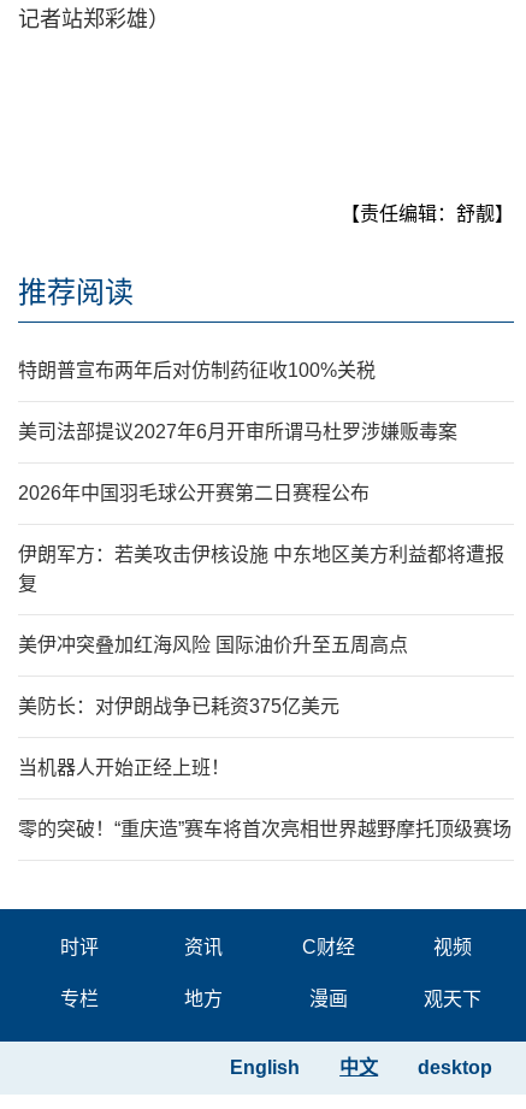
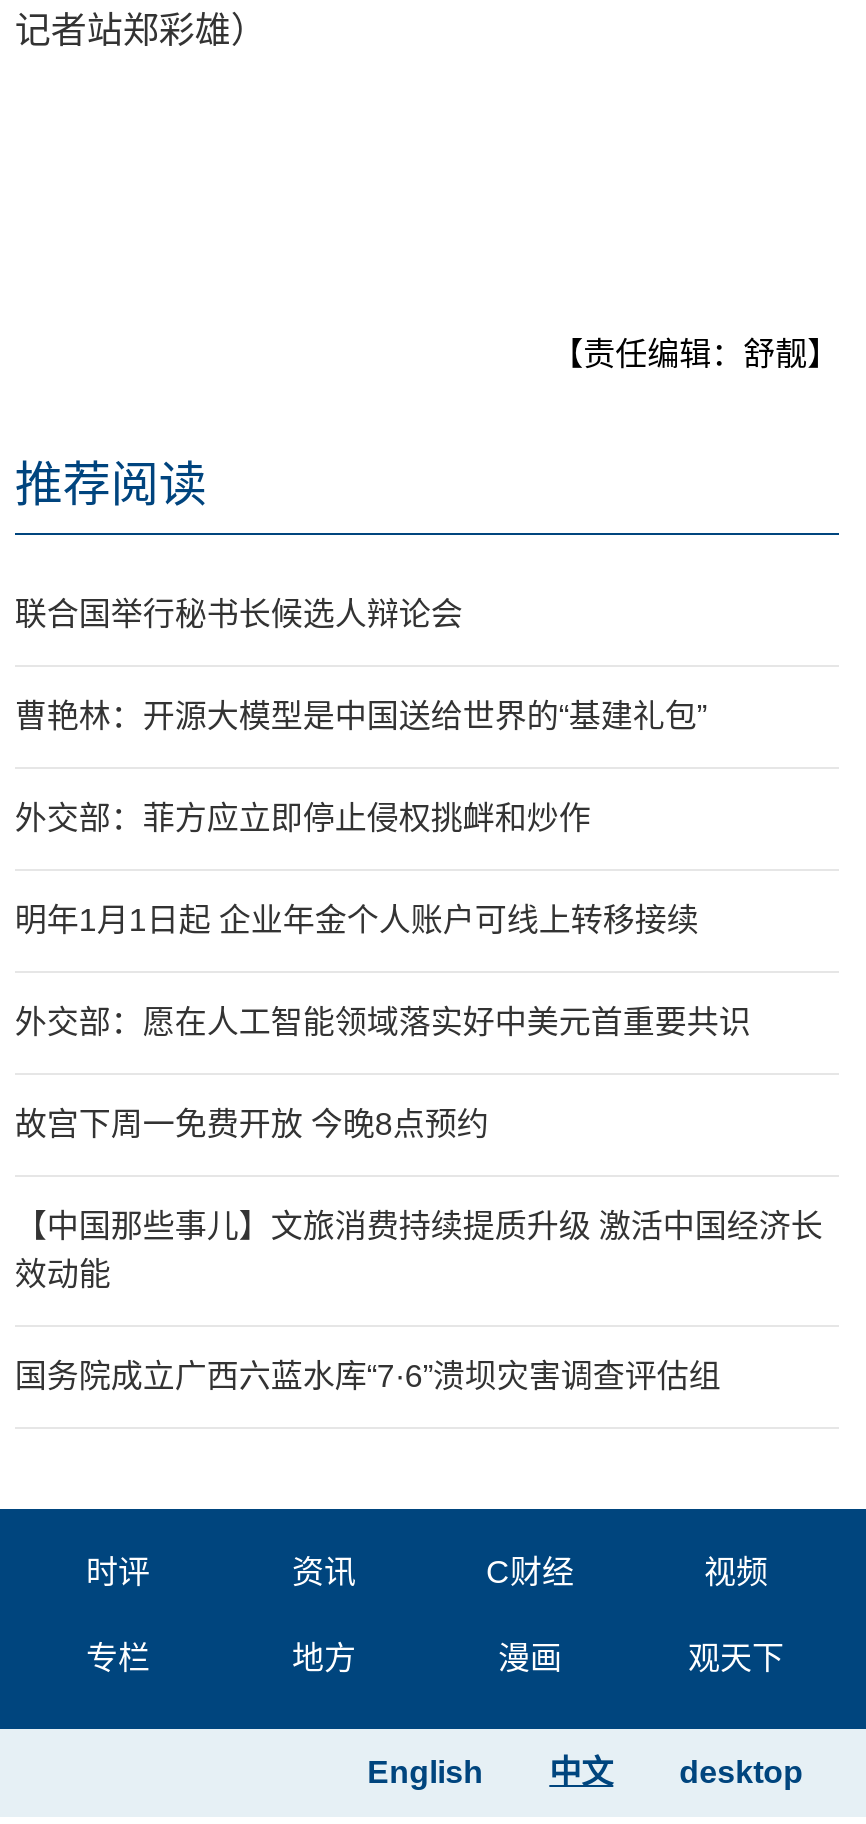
- 特朗普宣布两年后对仿制药征收100%关税
+ 联合国举行秘书长候选人辩论会

- 美司法部提议2027年6月开审所谓马杜罗涉嫌贩毒案
+ 曹艳林：开源大模型是中国送给世界的“基建礼包”

- 2026年中国羽毛球公开赛第二日赛程公布
+ 外交部：菲方应立即停止侵权挑衅和炒作

- 伊朗军方：若美攻击伊核设施 中东地区美方利益都将遭报
- 复
+ 明年1月1日起 企业年金个人账户可线上转移接续

- 美伊冲突叠加红海风险 国际油价升至五周高点
+ 外交部：愿在人工智能领域落实好中美元首重要共识

- 美防长：对伊朗战争已耗资375亿美元
+ 故宫下周一免费开放 今晚8点预约

- 当机器人开始正经上班！
+ 【中国那些事儿】文旅消费持续提质升级 激活中国经济长
+ 效动能

- 零的突破！“重庆造”赛车将首次亮相世界越野摩托顶级赛场
+ 国务院成立广西六蓝水库“7·6”溃坝灾害调查评估组
